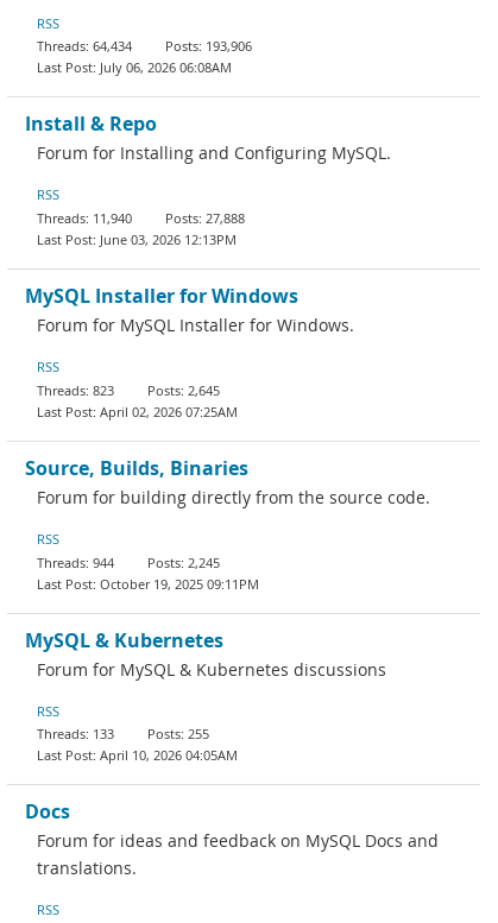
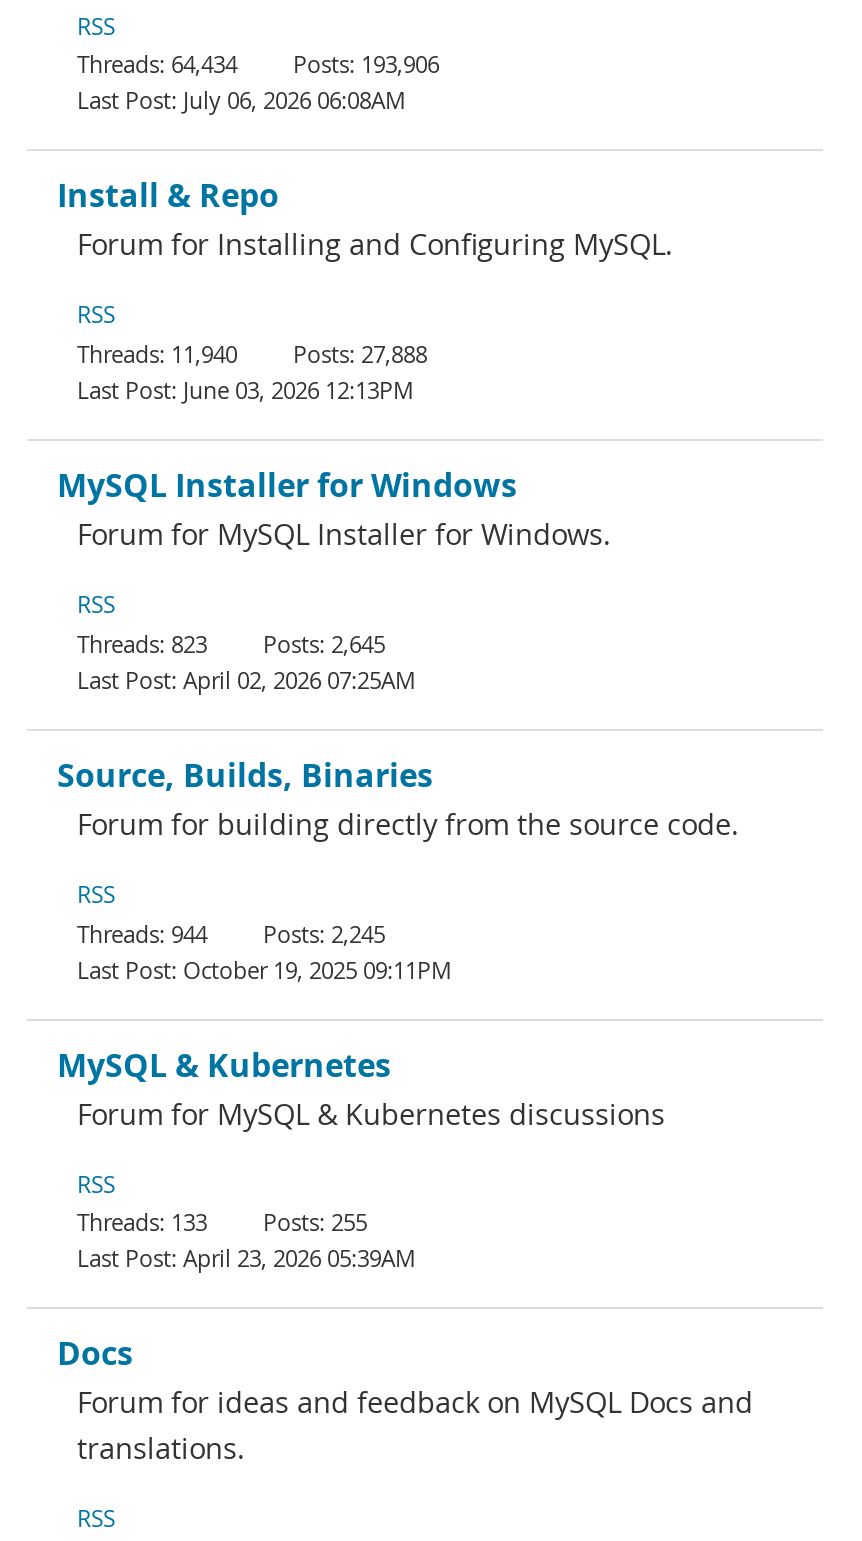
- April 10, 2026 04:05AM
+ April 23, 2026 05:39AM
